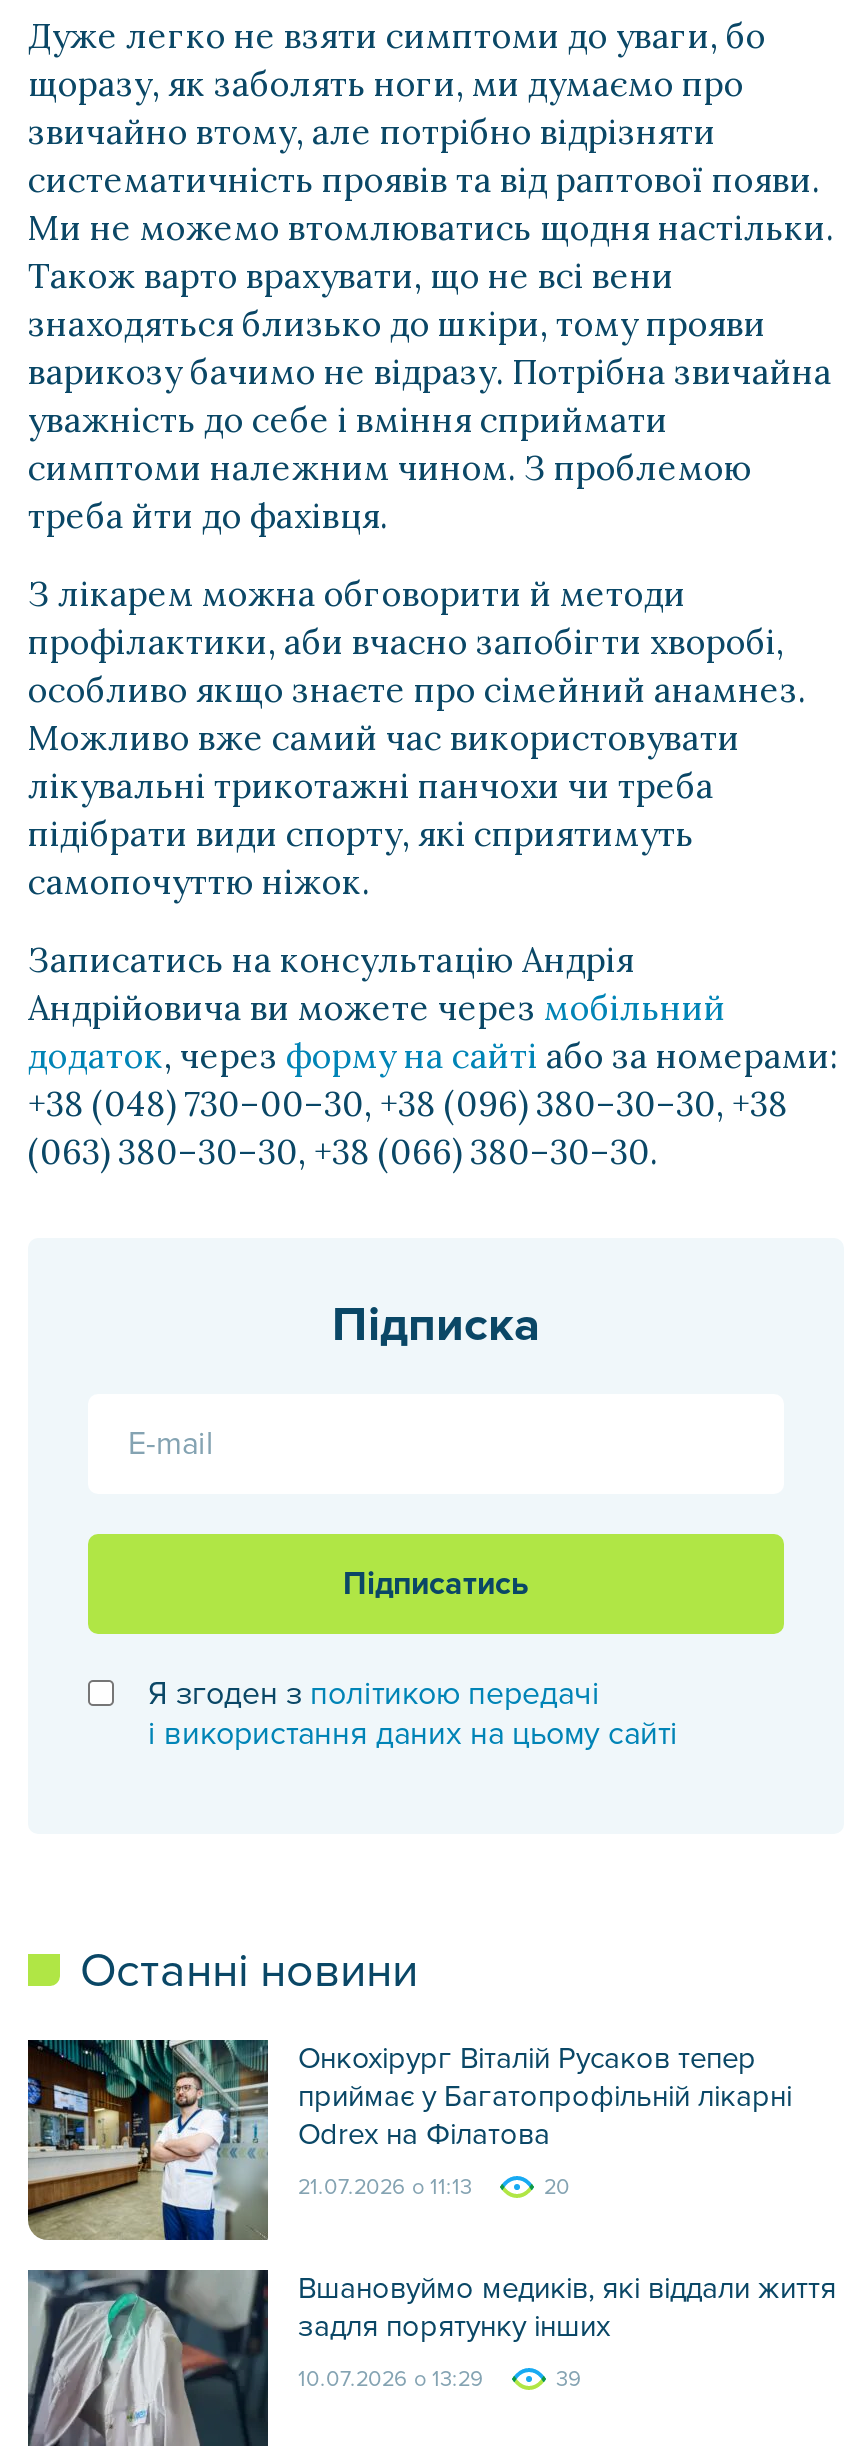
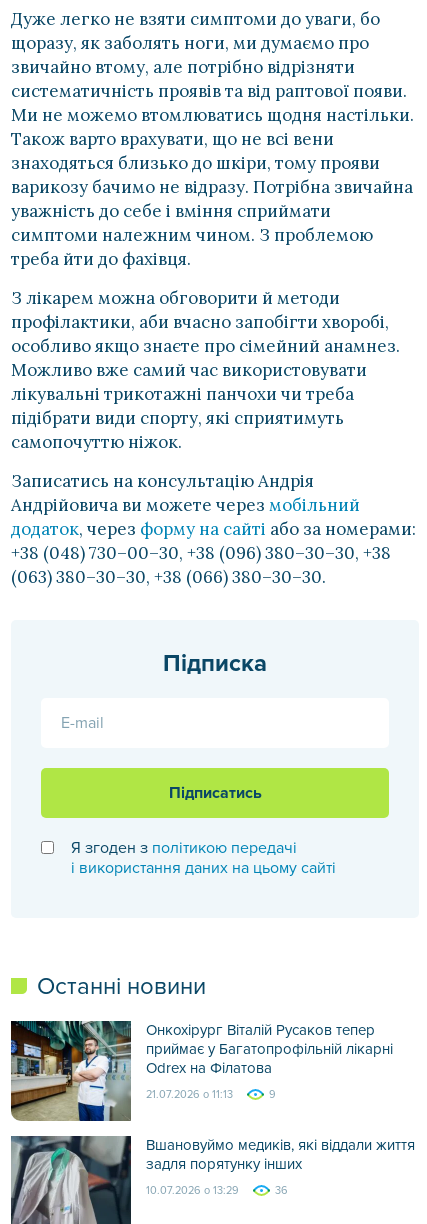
- 20
+ 9

- 39
+ 36
